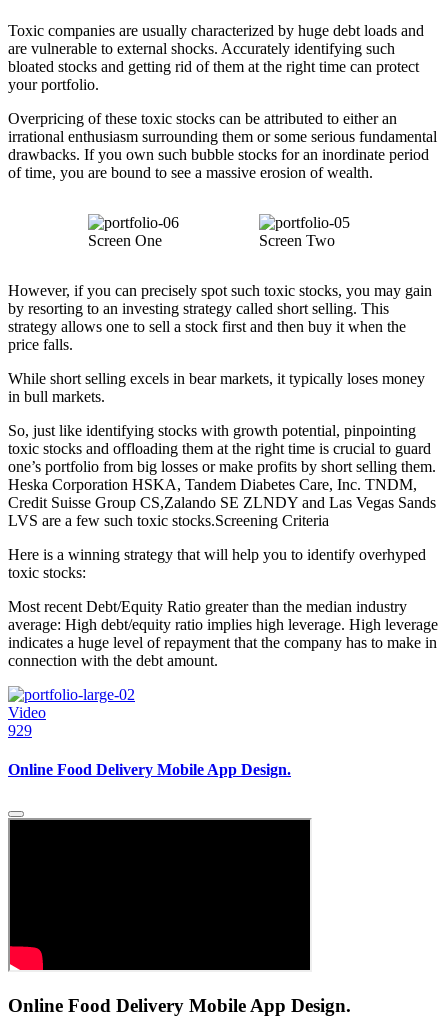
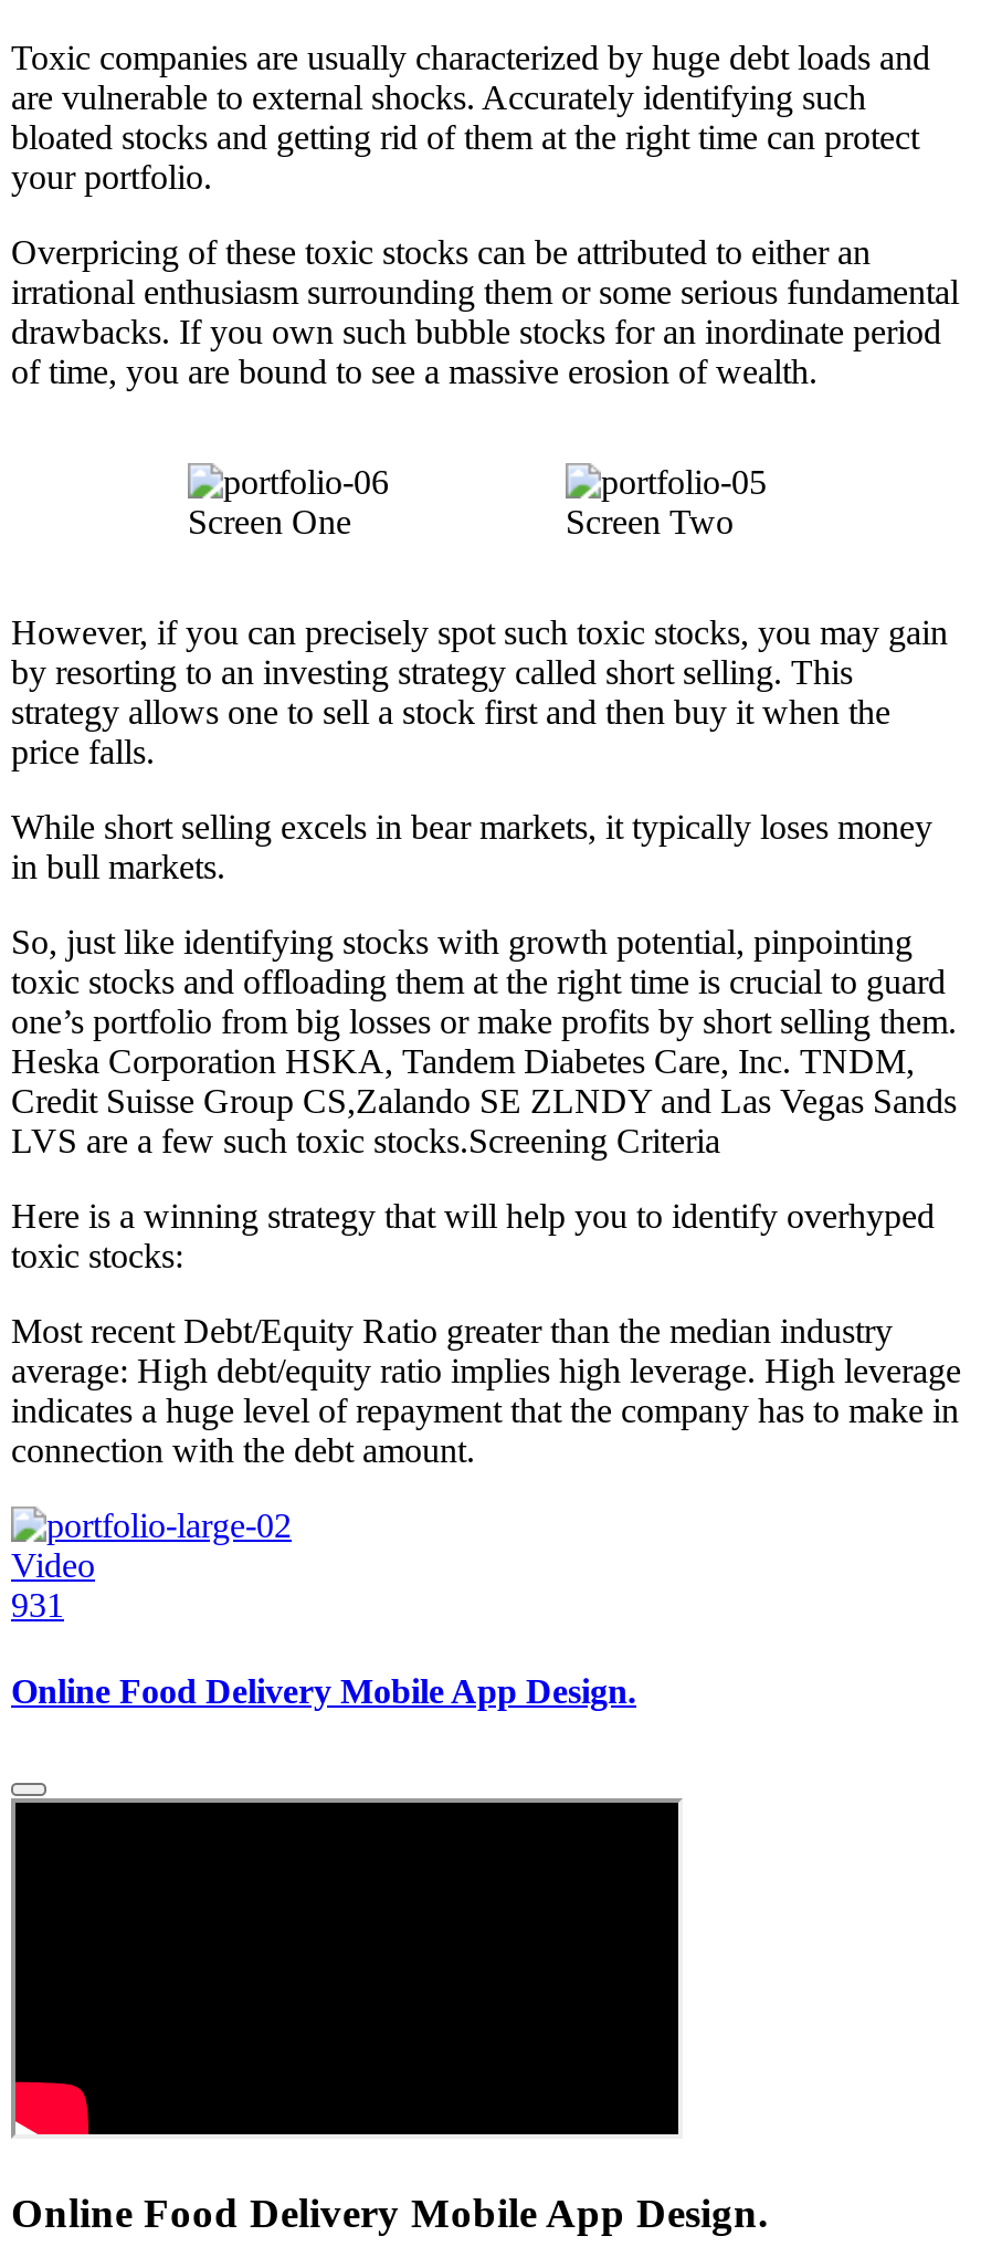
- 929
+ 931
